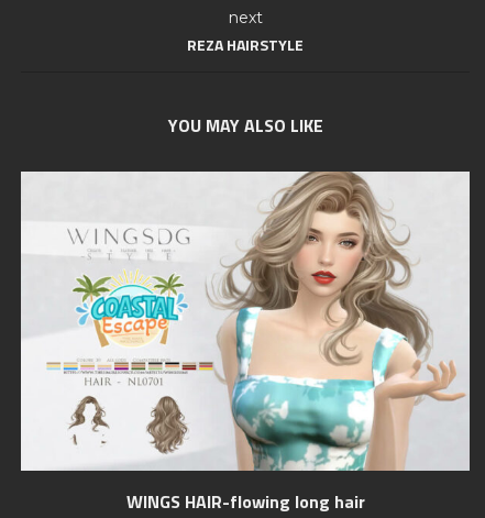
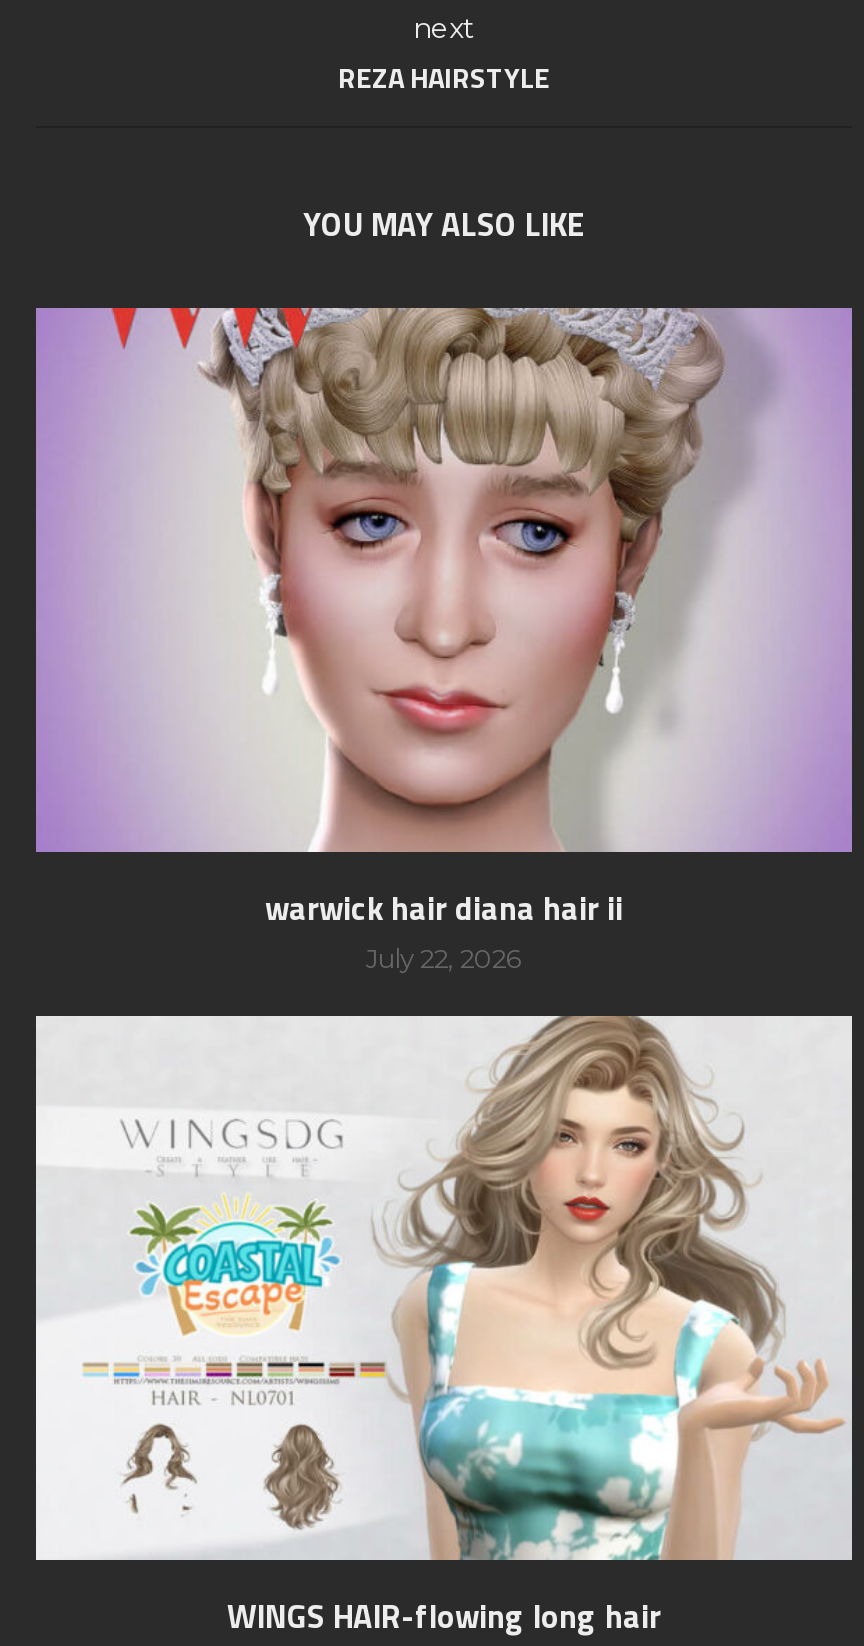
+ [image]
+ warwick hair diana hair ii
+ July 22, 2026
